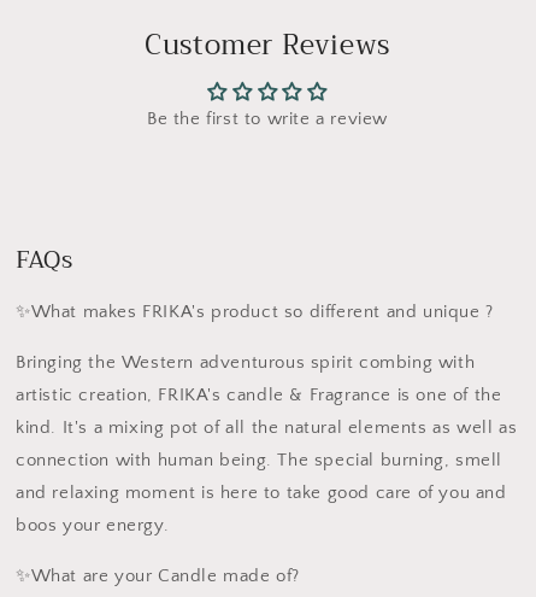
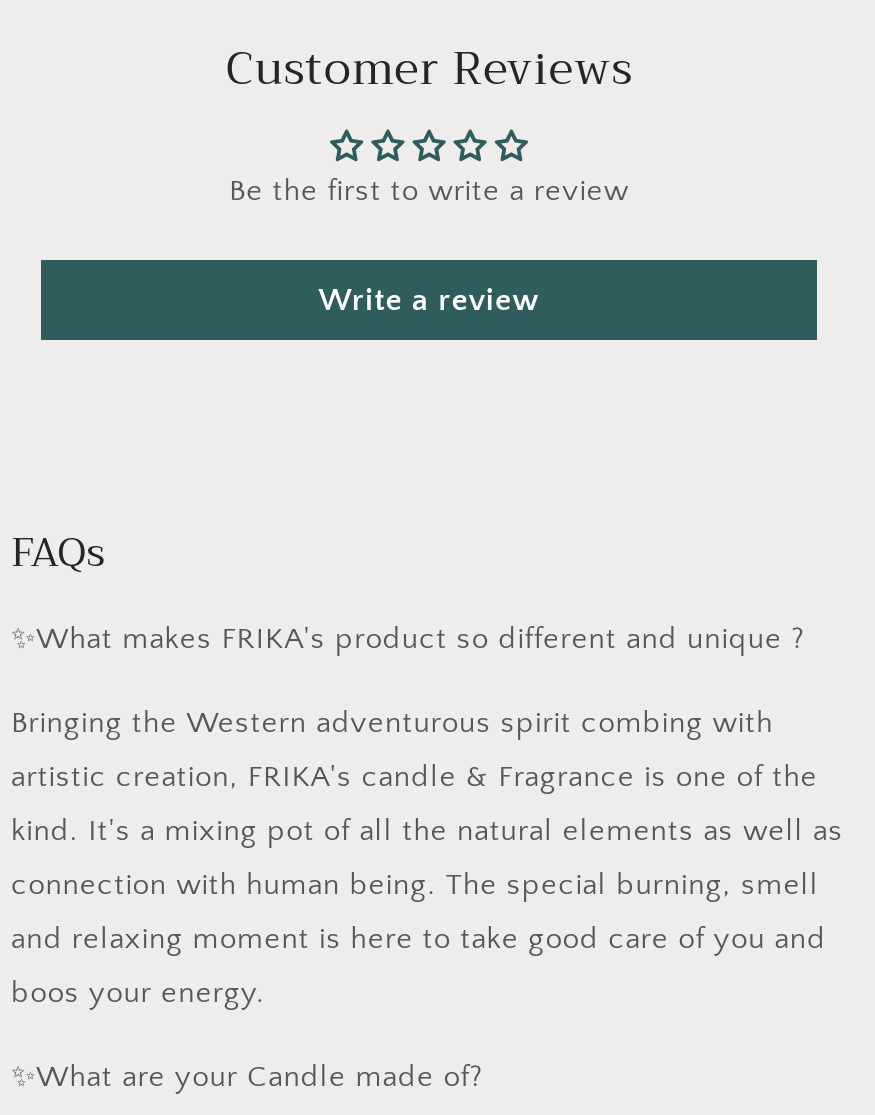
+ Write a review
